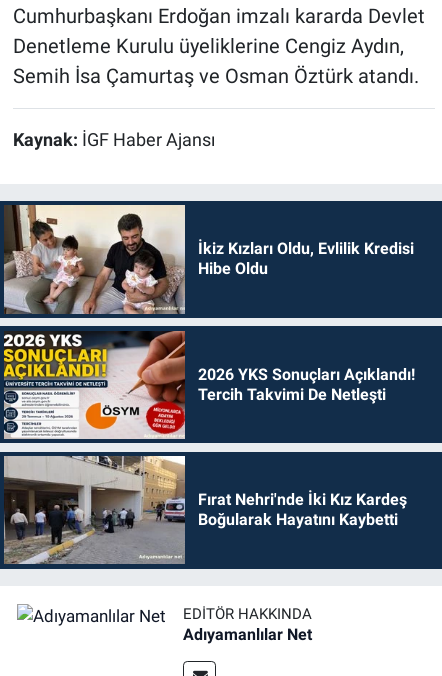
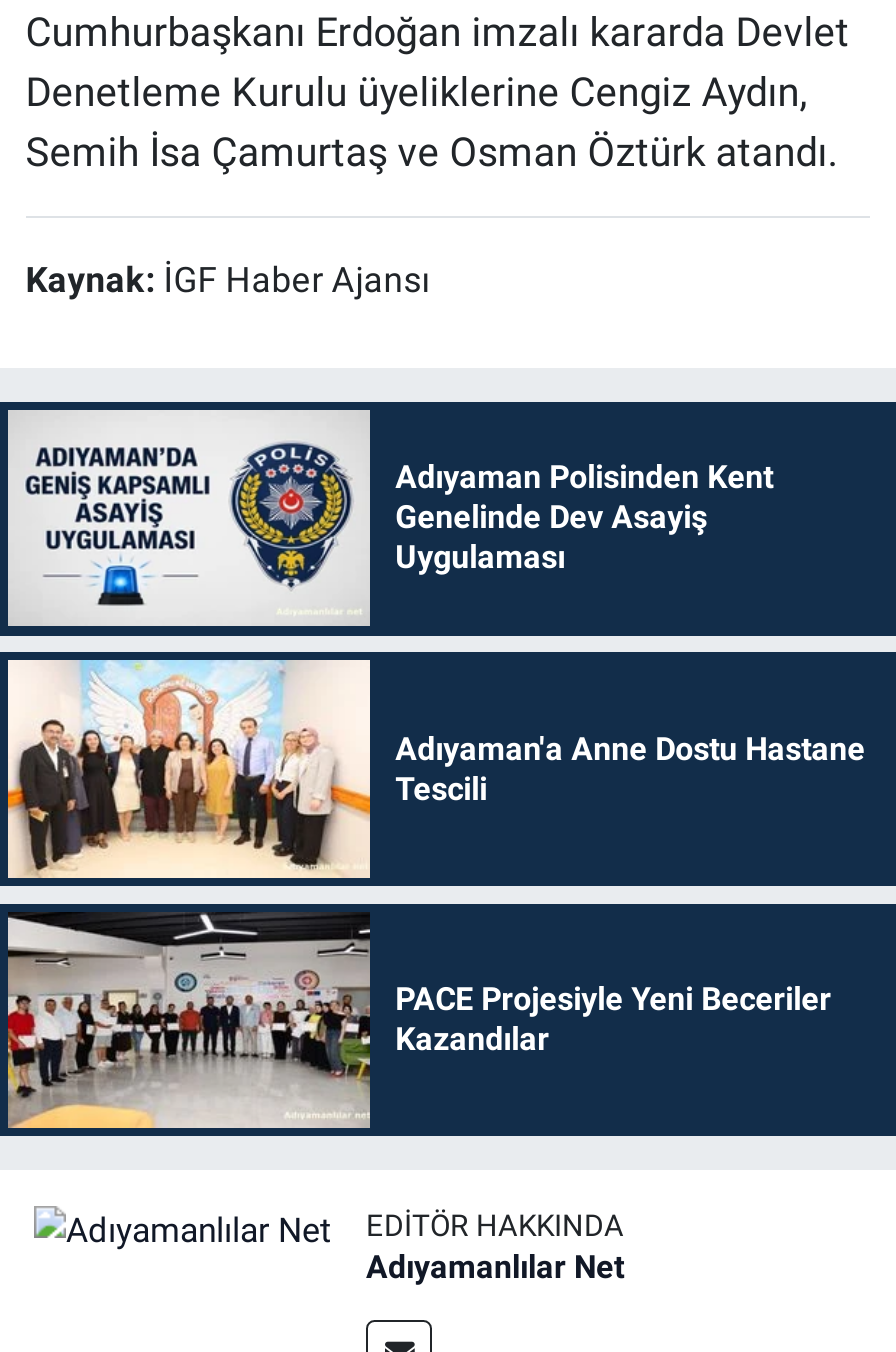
- [image]
- İkiz Kızları Oldu, Evlilik Kredisi
- Hibe Oldu
+ [image]
+ Adıyaman Polisinden Kent
+ Genelinde Dev Asayiş
+ Uygulaması

- [image]
- 2026 YKS Sonuçları Açıklandı!
- Tercih Takvimi De Netleşti
+ [image]
+ Adıyaman'a Anne Dostu Hastane
+ Tescili

- [image]
- Fırat Nehri'nde İki Kız Kardeş
- Boğularak Hayatını Kaybetti
+ [image]
+ PACE Projesiyle Yeni Beceriler
+ Kazandılar
